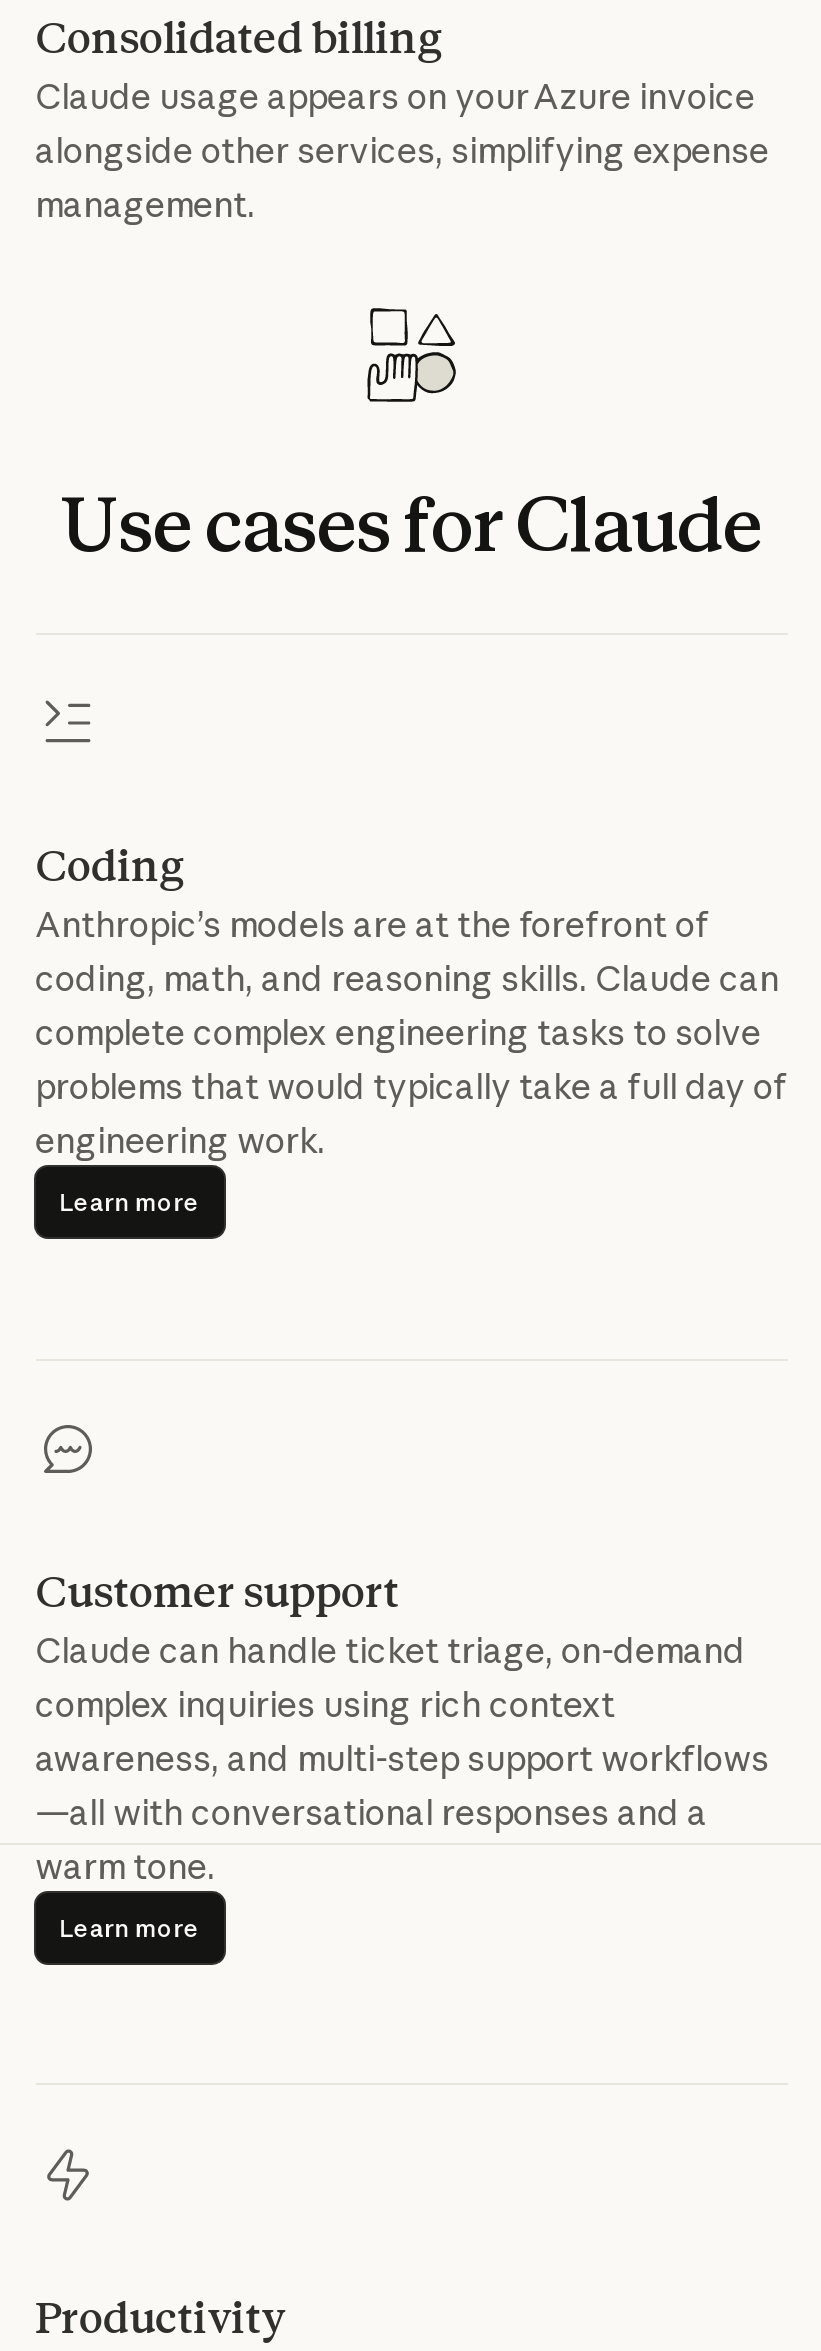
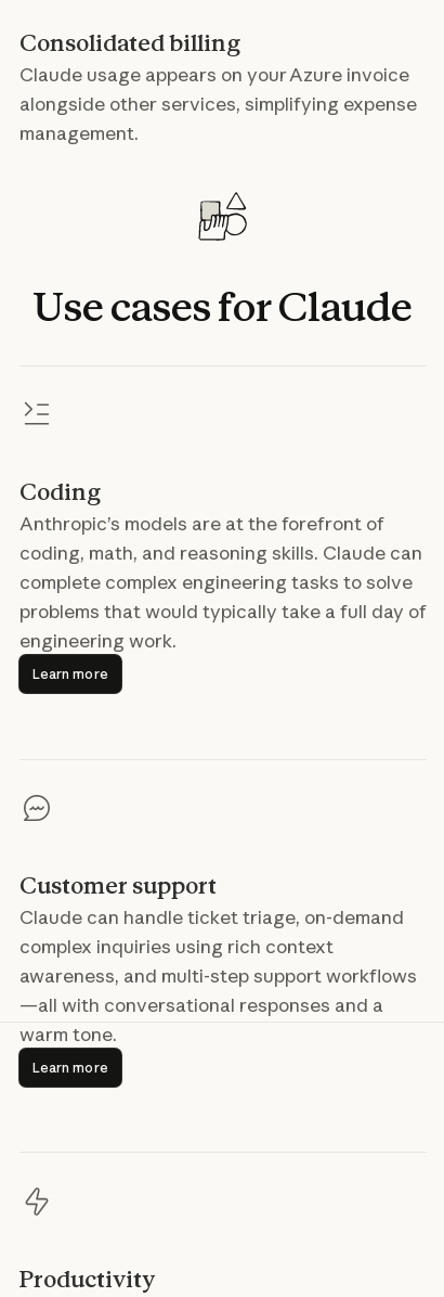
- [image]
+ [image]
